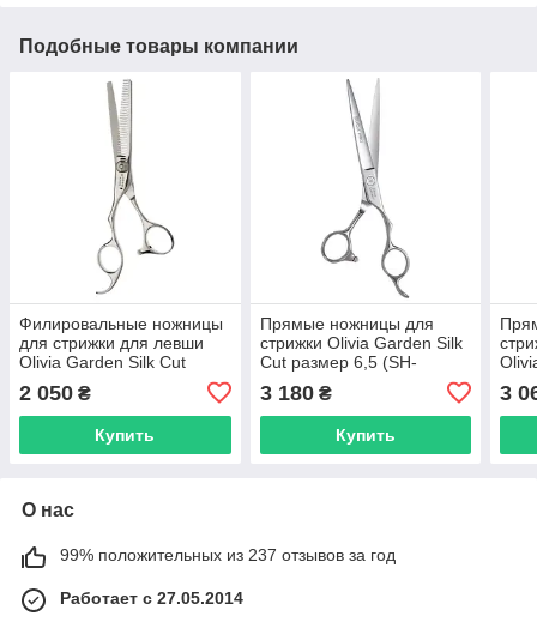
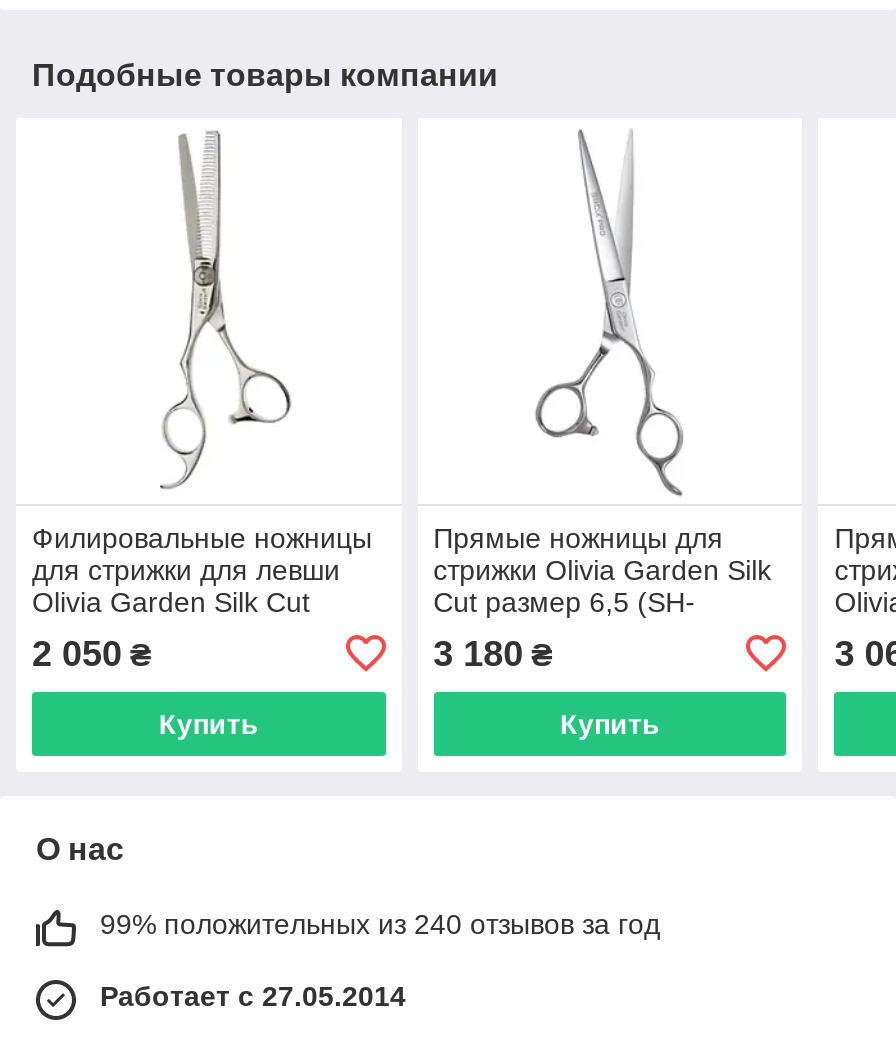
- 99% положительных из 237 отзывов за год
+ 99% положительных из 240 отзывов за год
